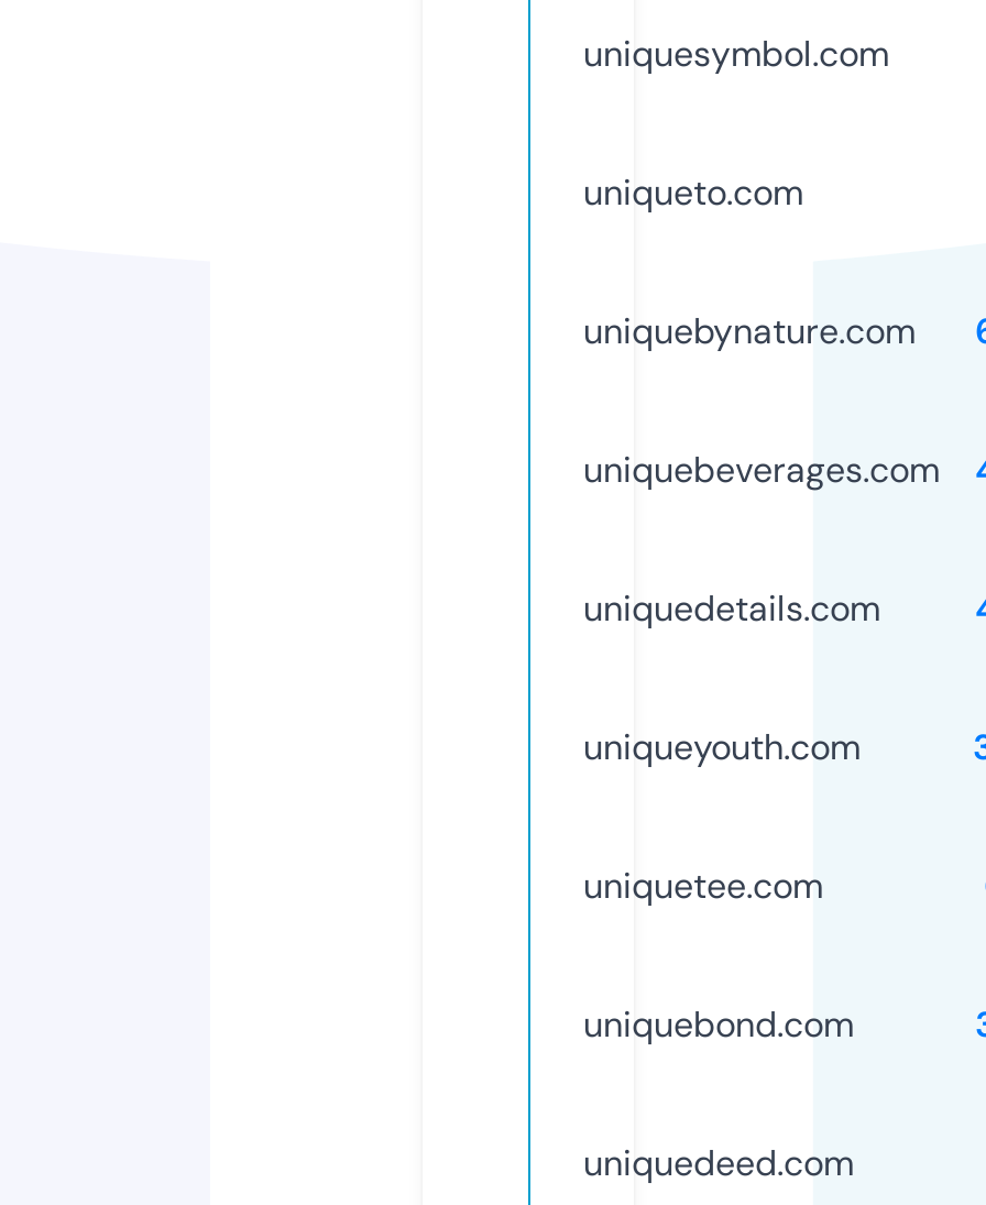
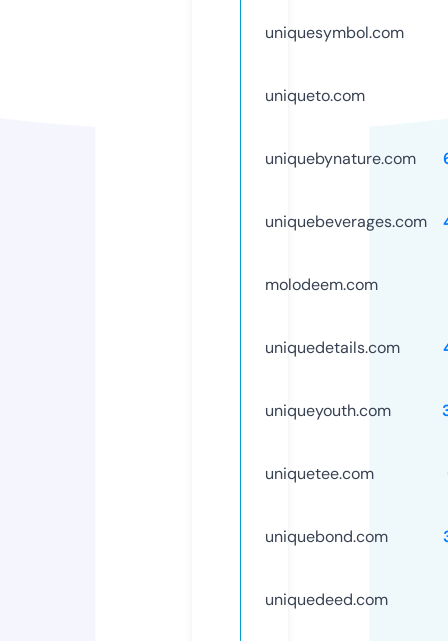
+ molodeem.com
